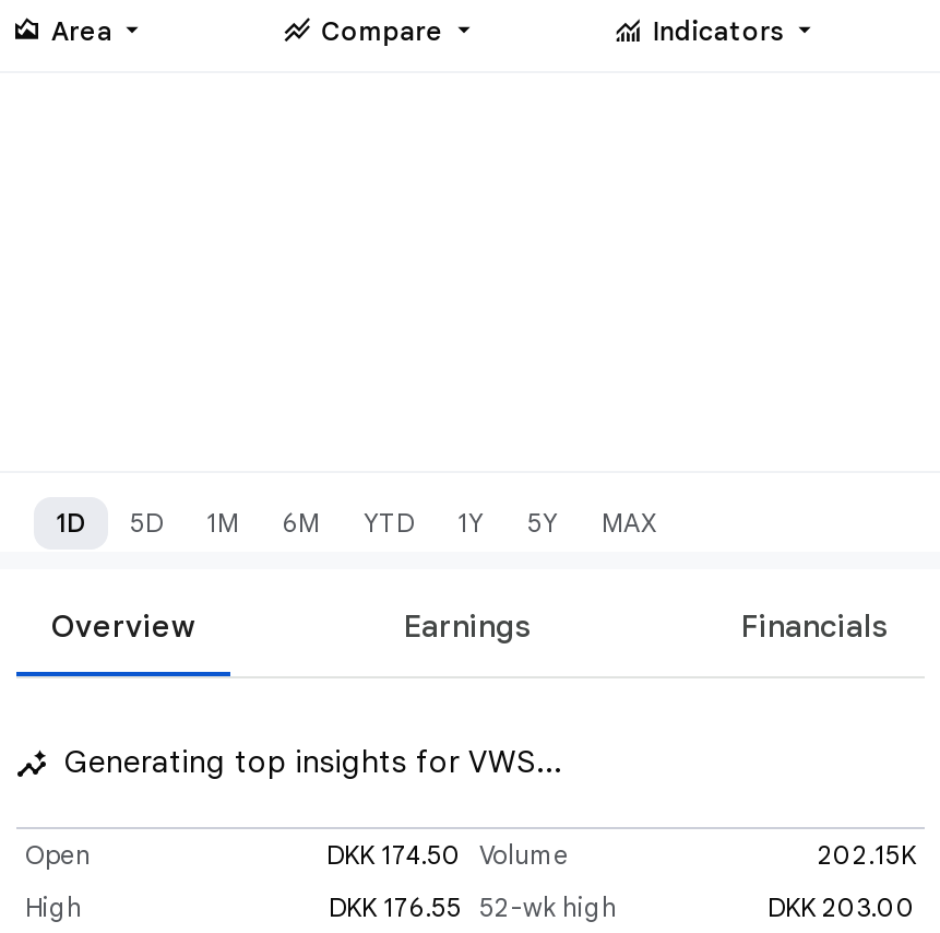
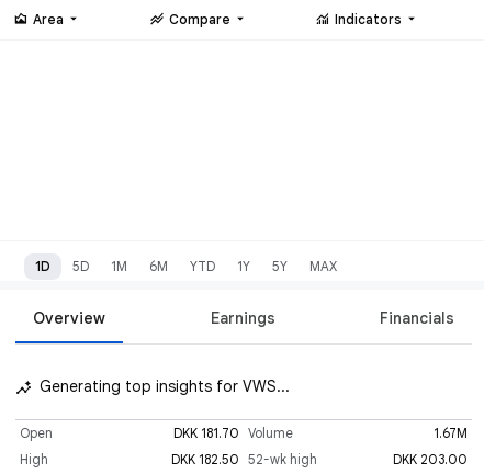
- DKK 174.50 Volume
+ DKK 181.70 Volume

- 202.15K
+ 1.67M

- DKK 176.55 52-wk high
+ DKK 182.50 52-wk high
